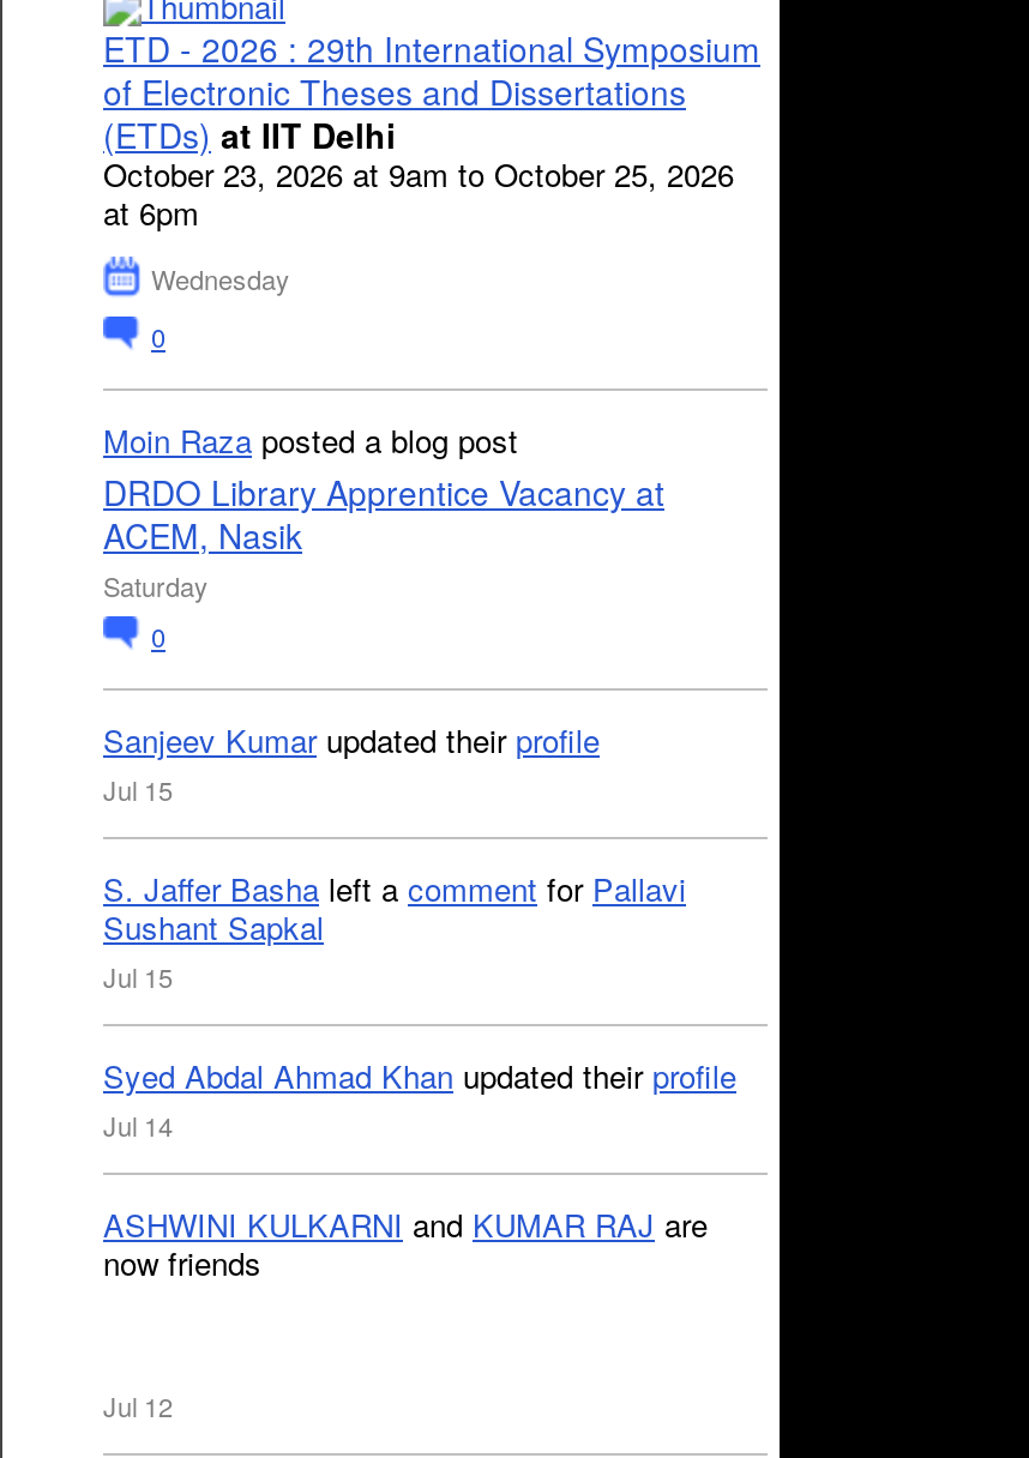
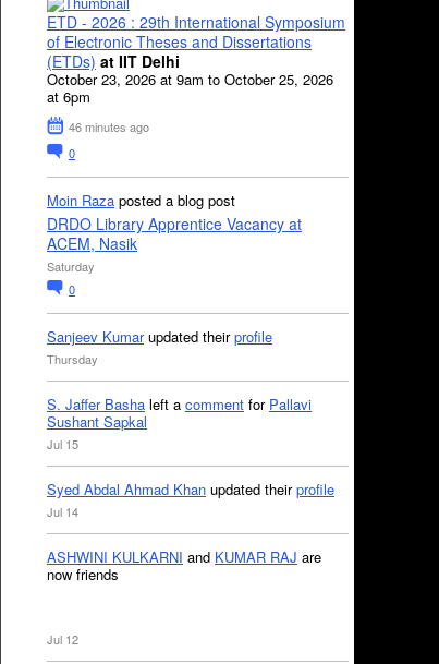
- Wednesday
+ 46 minutes ago

- Jul 15
+ Thursday
